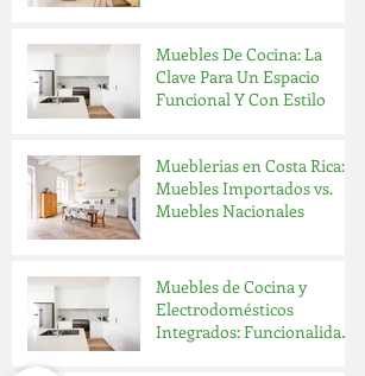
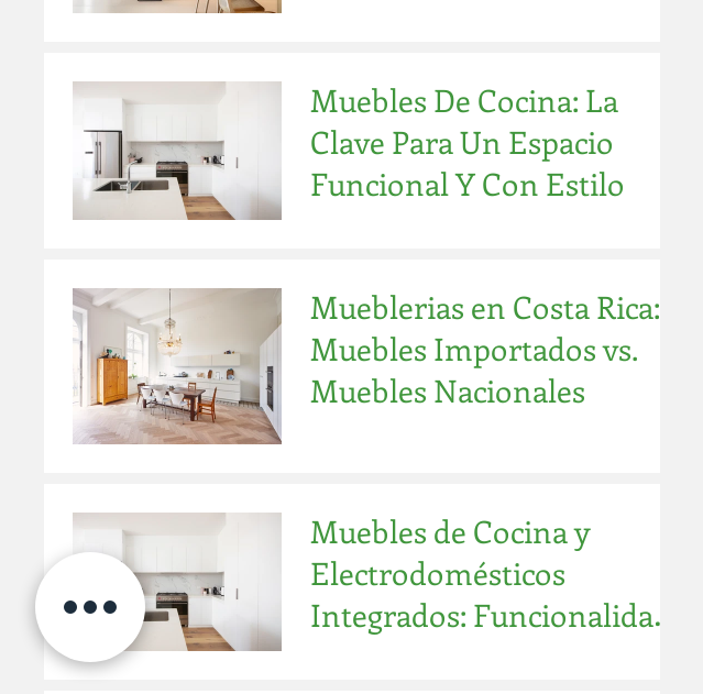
- [image]
+ [image]
